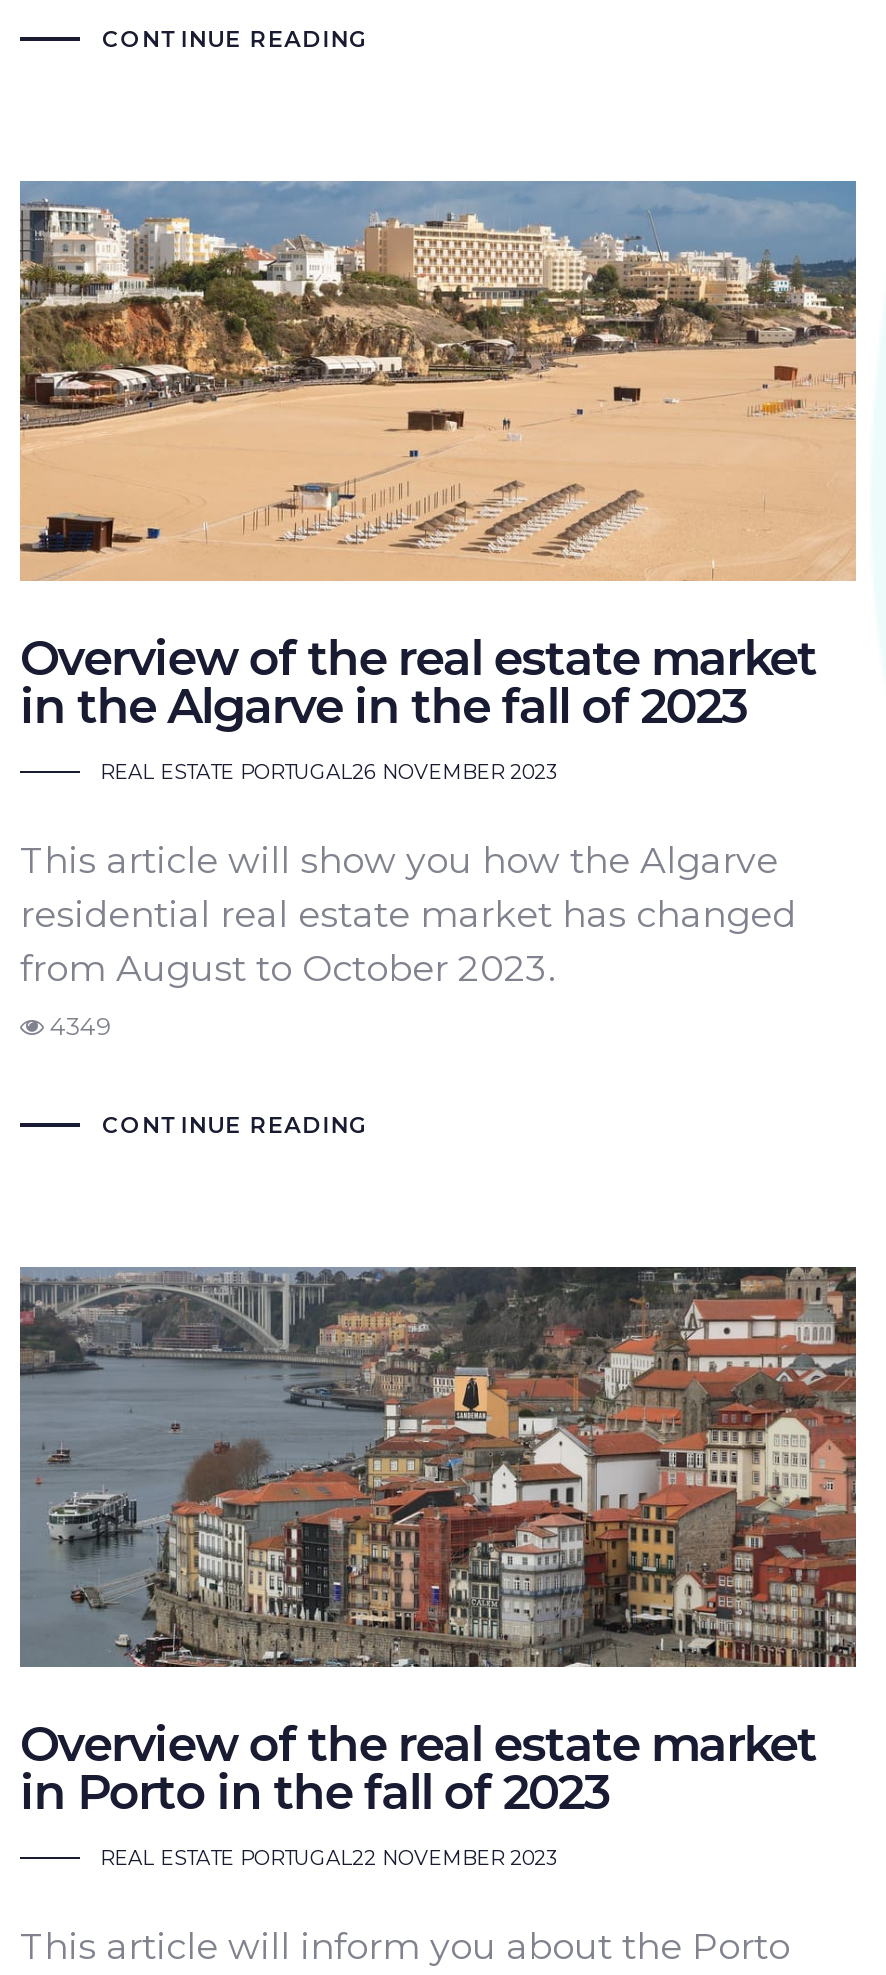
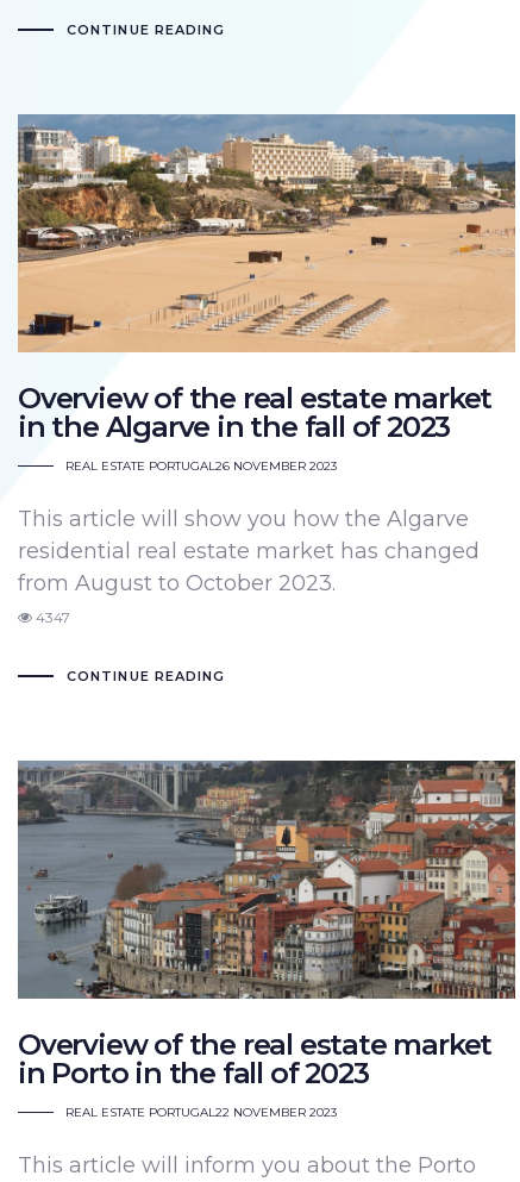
- 4349
+ 4347
